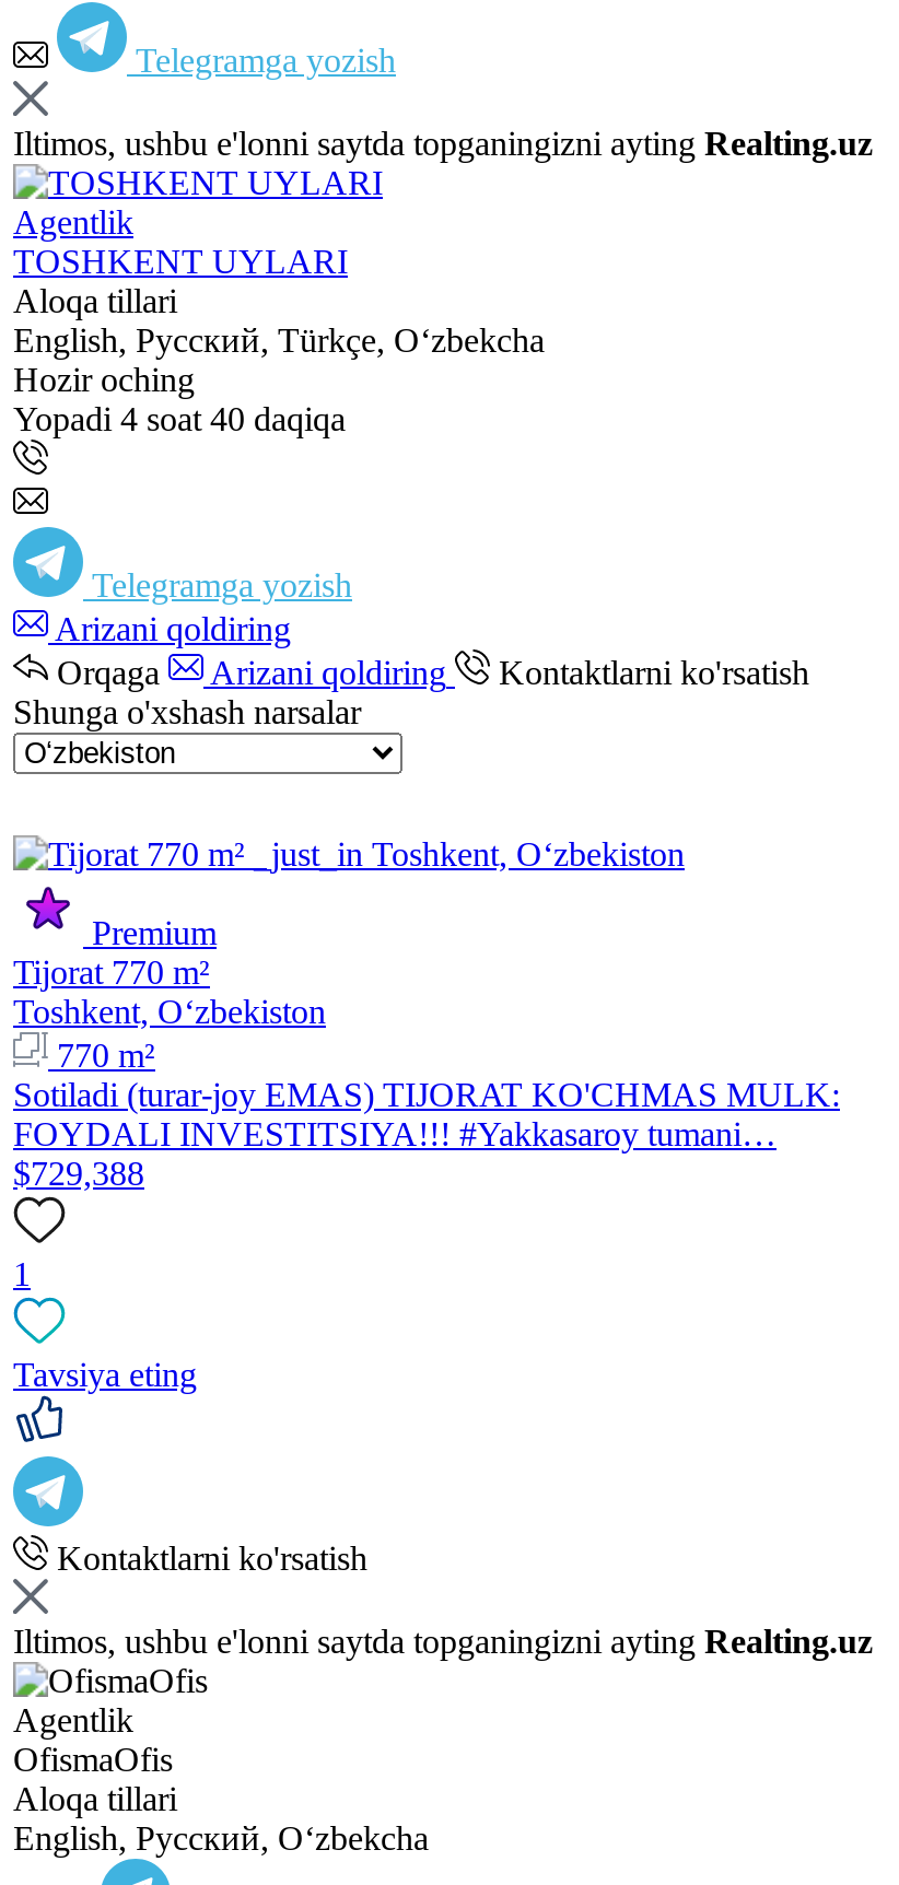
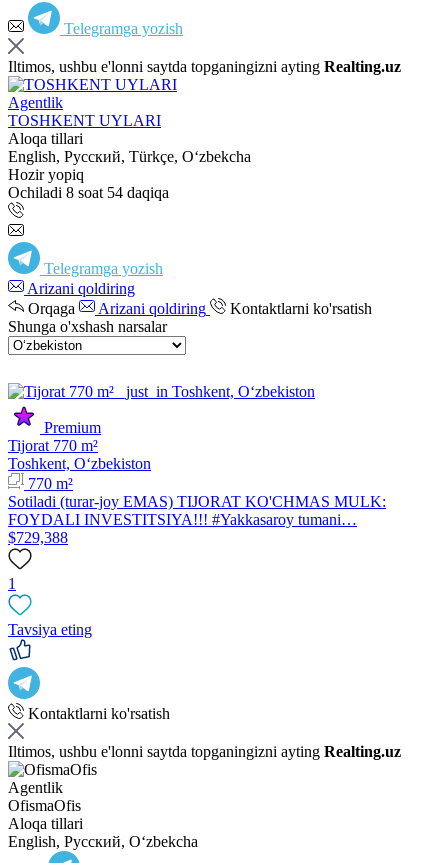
- Hozir oching
+ Hozir yopiq

- Yopadi 4 soat 40 daqiqa
+ Ochiladi 8 soat 54 daqiqa
